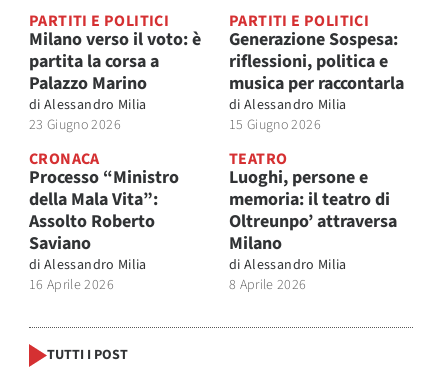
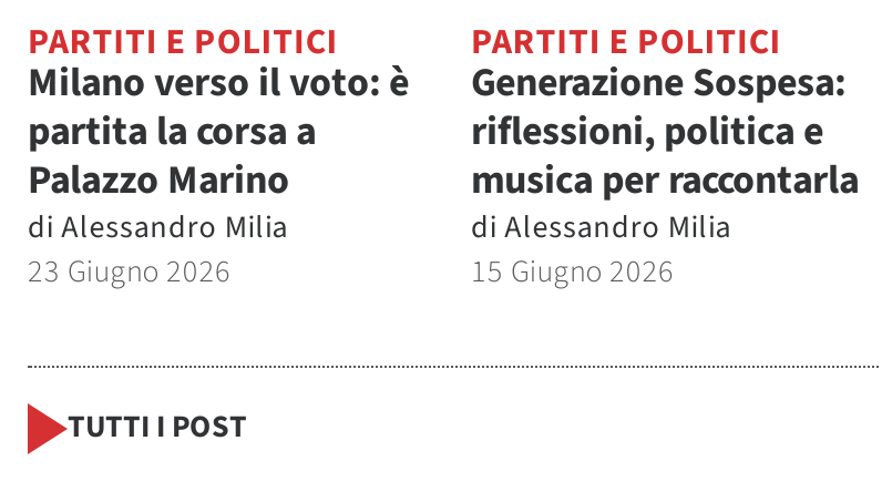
- CRONACA
- Processo “Ministro
- della Mala Vita”:
- Assolto Roberto
- Saviano
- di Alessandro Milia
- 16 Aprile 2026

- TEATRO
- Luoghi, persone e
- memoria: il teatro di
- Oltreunpo’ attraversa
- Milano
- di Alessandro Milia
- 8 Aprile 2026
